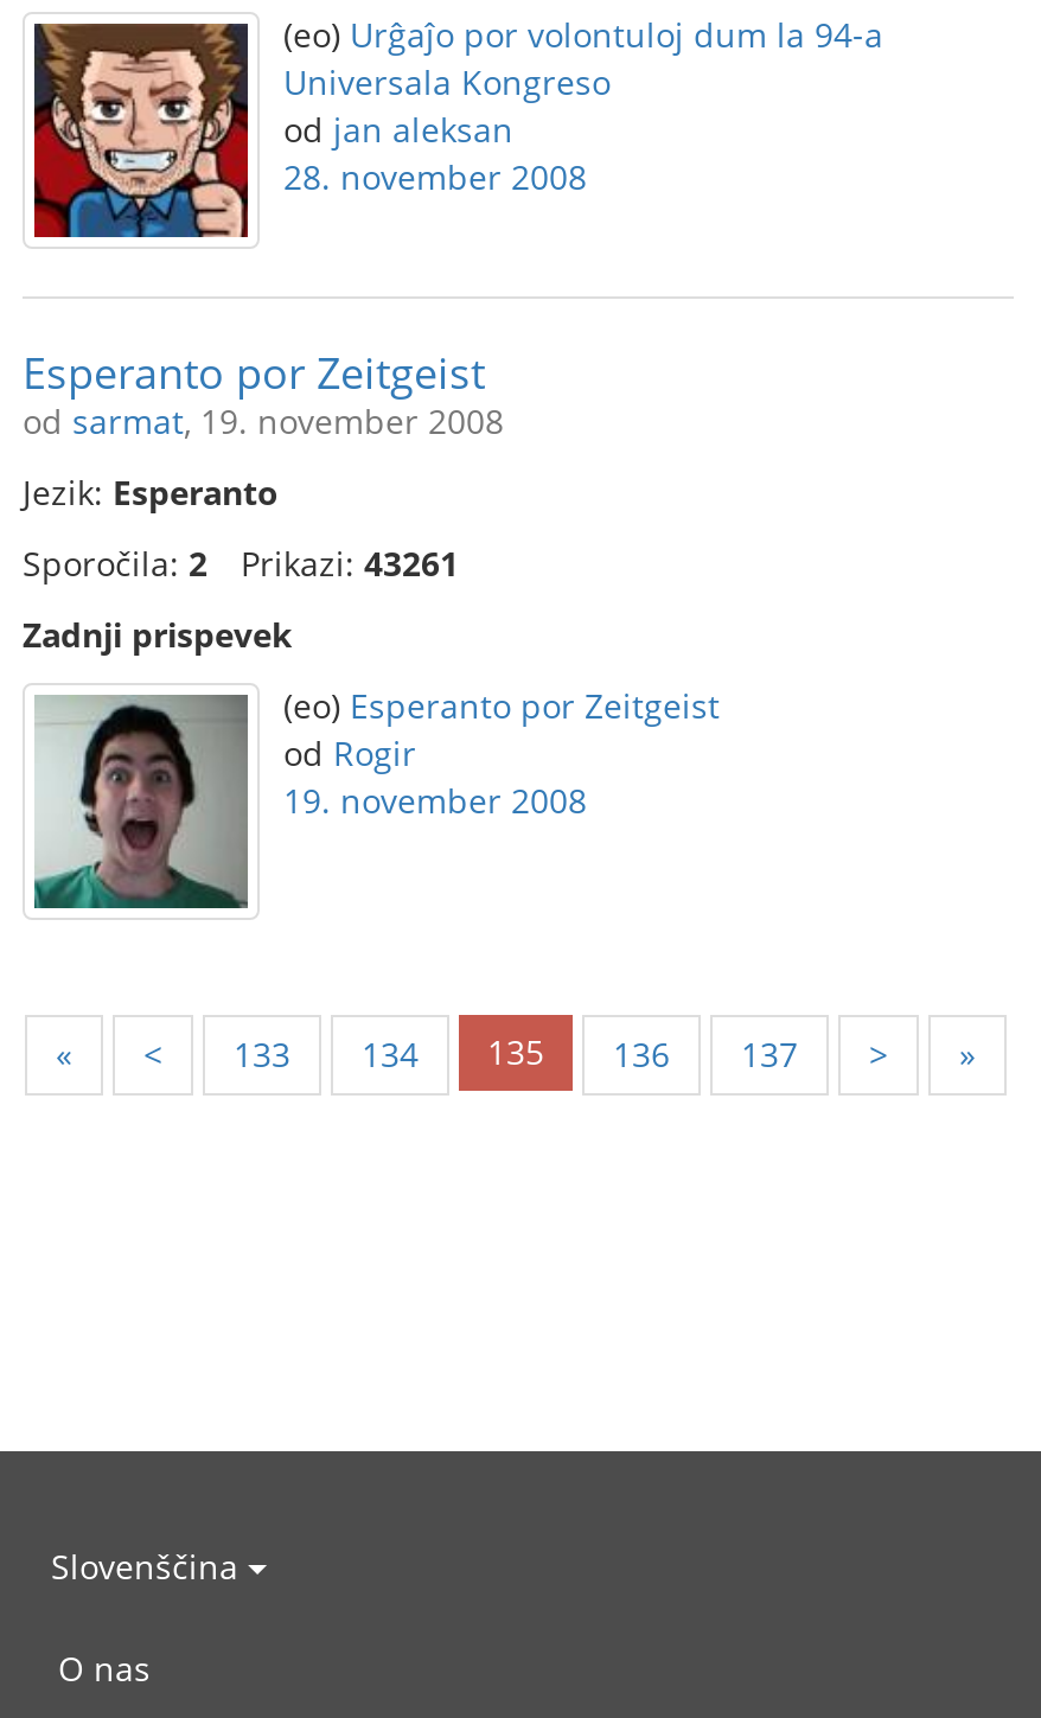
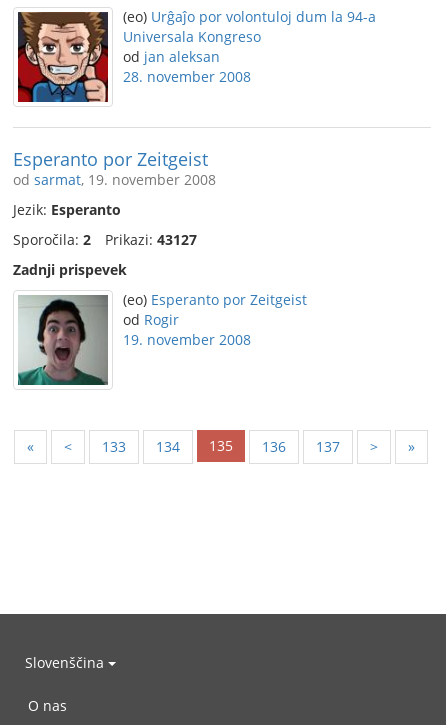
- Sporočila: 2 Prikazi: 43261
+ Sporočila: 2 Prikazi: 43127
